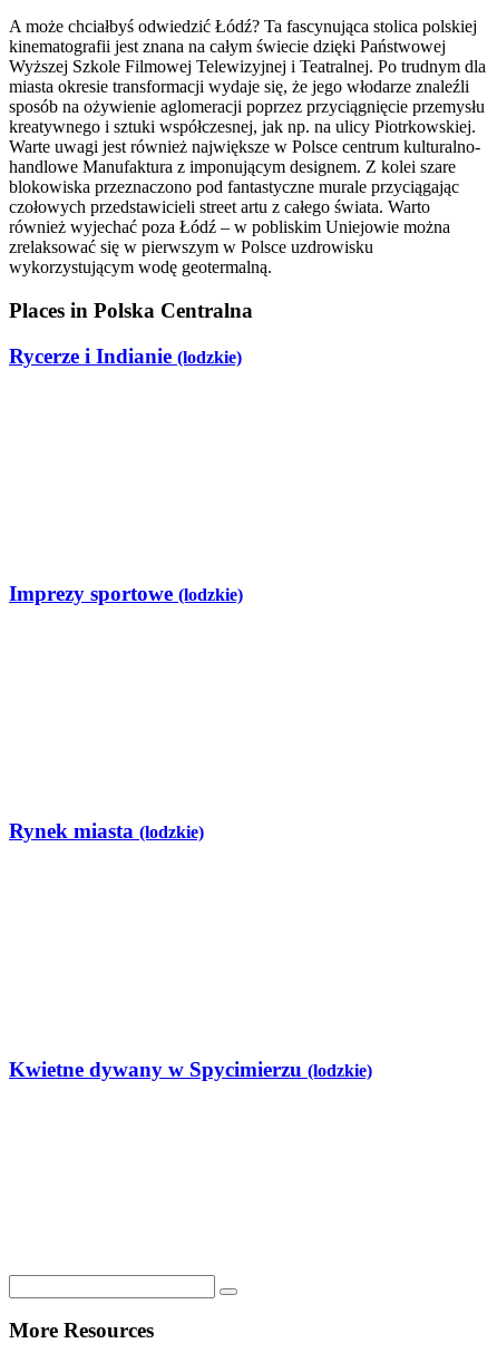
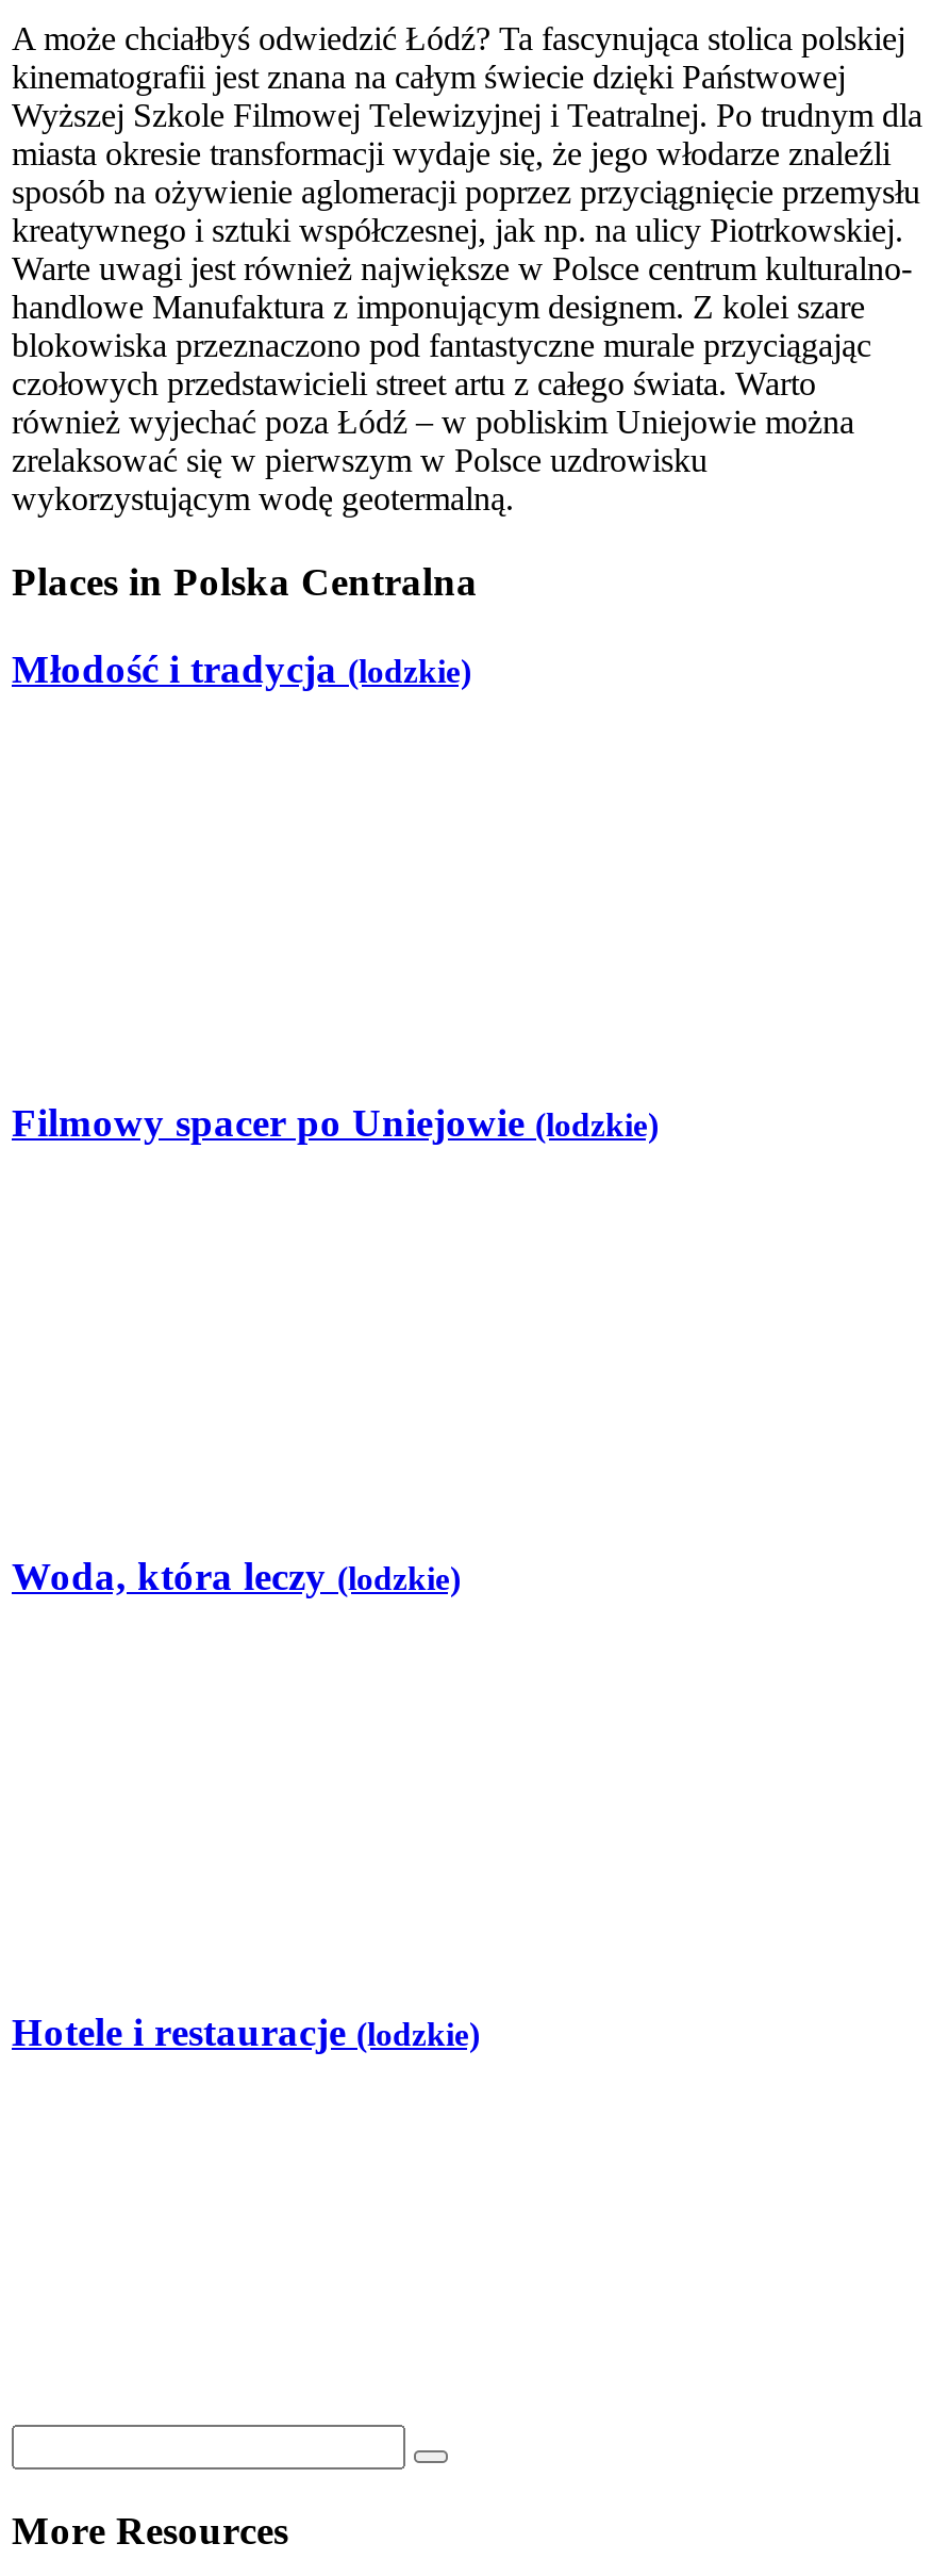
- Rycerze i Indianie (lodzkie)
+ Młodość i tradycja (lodzkie)

- Imprezy sportowe (lodzkie)
+ Filmowy spacer po Uniejowie (lodzkie)

- Rynek miasta (lodzkie)
+ Woda, która leczy (lodzkie)

- Kwietne dywany w Spycimierzu (lodzkie)
+ Hotele i restauracje (lodzkie)
